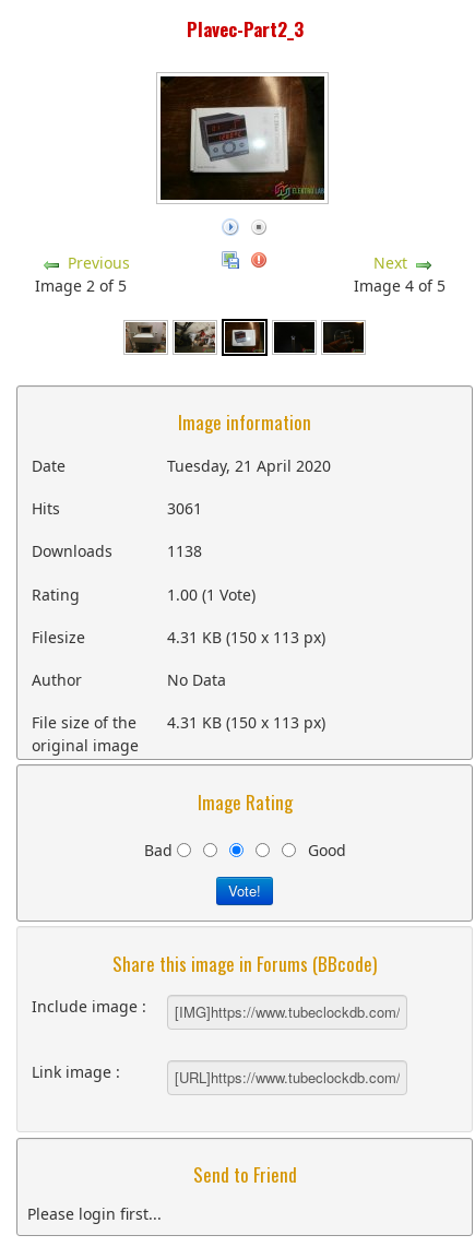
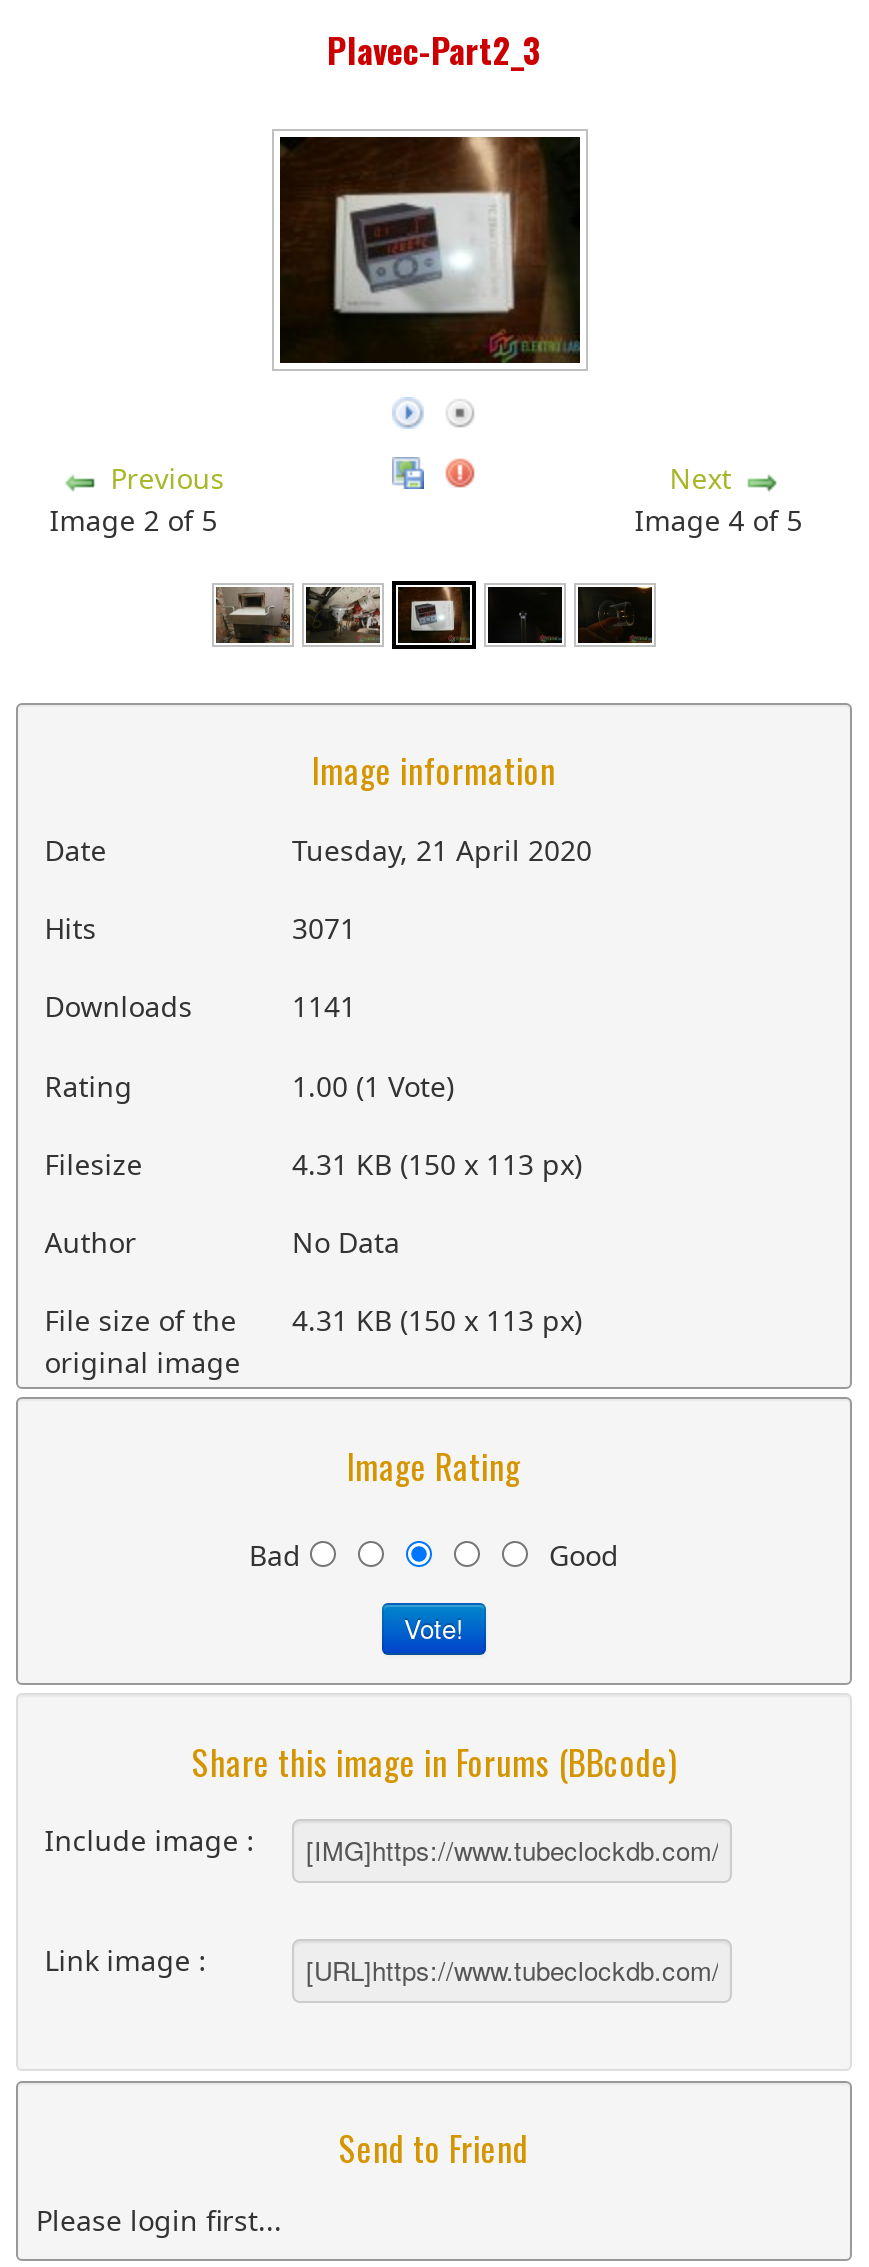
- 3061
+ 3071

- 1138
+ 1141
